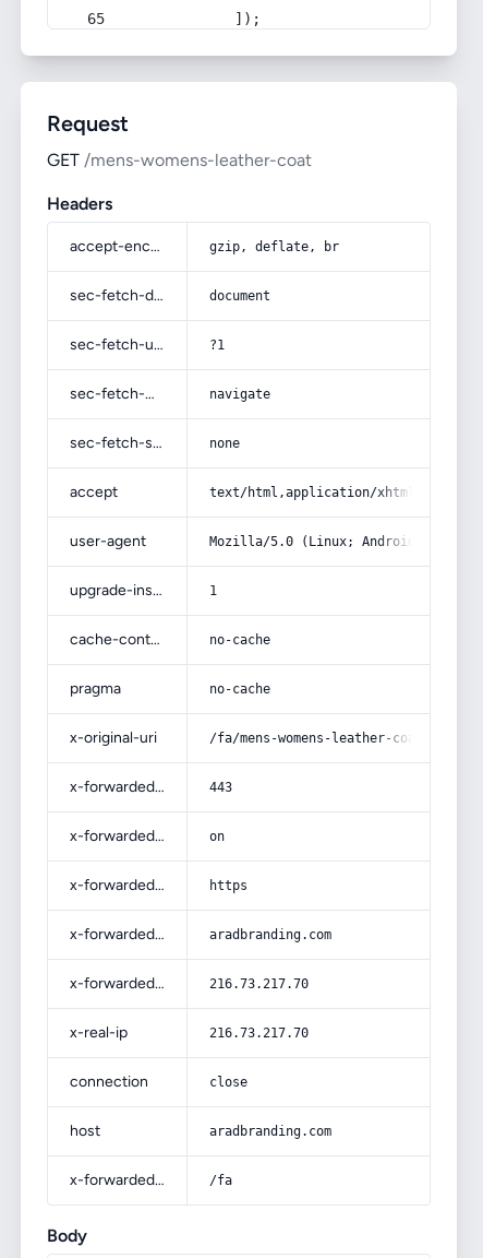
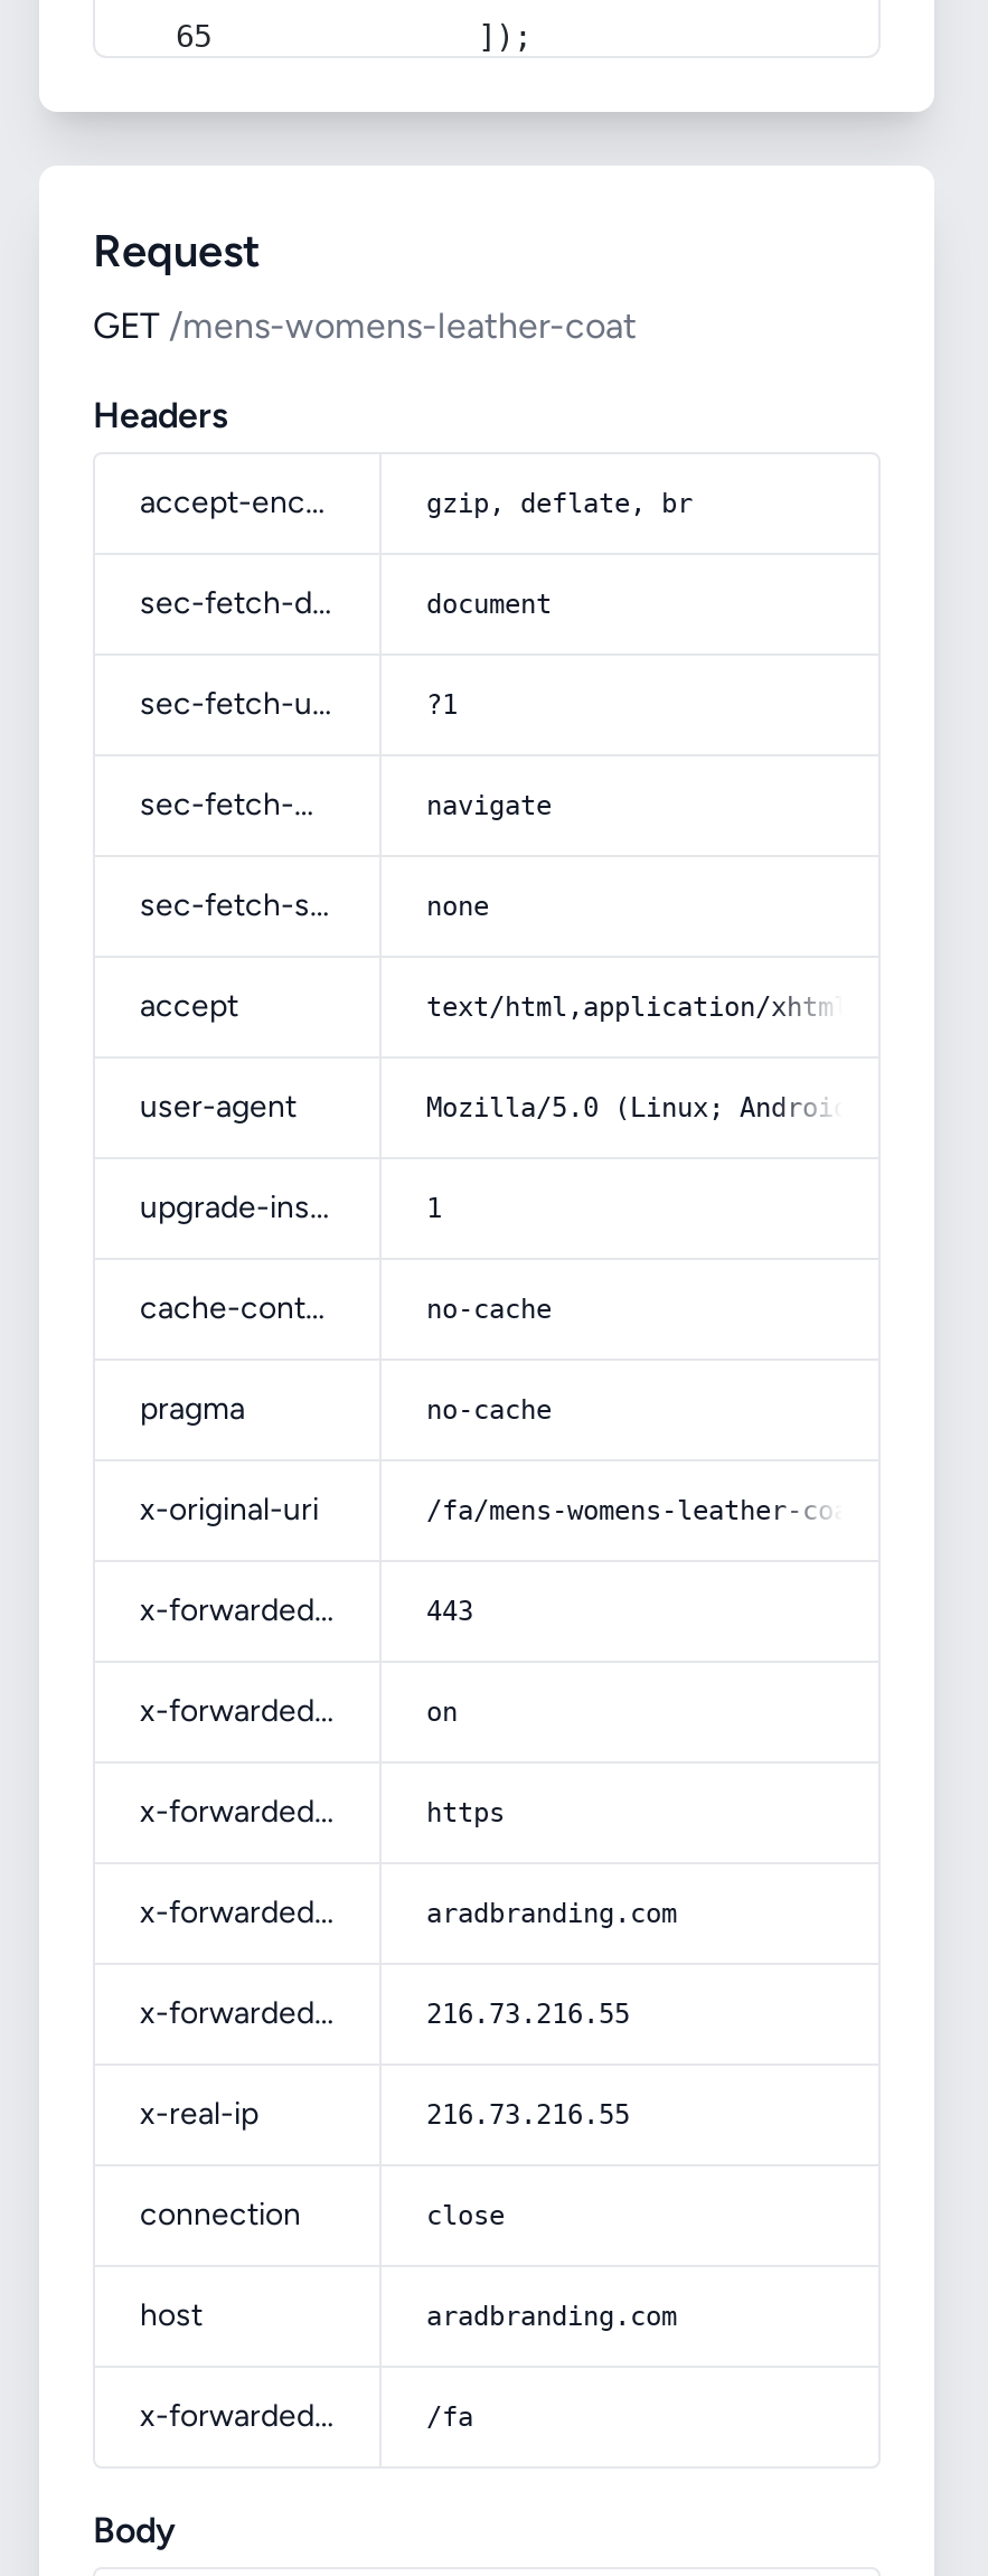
- 216.73.217.70
+ 216.73.216.55

- 216.73.217.70
+ 216.73.216.55
